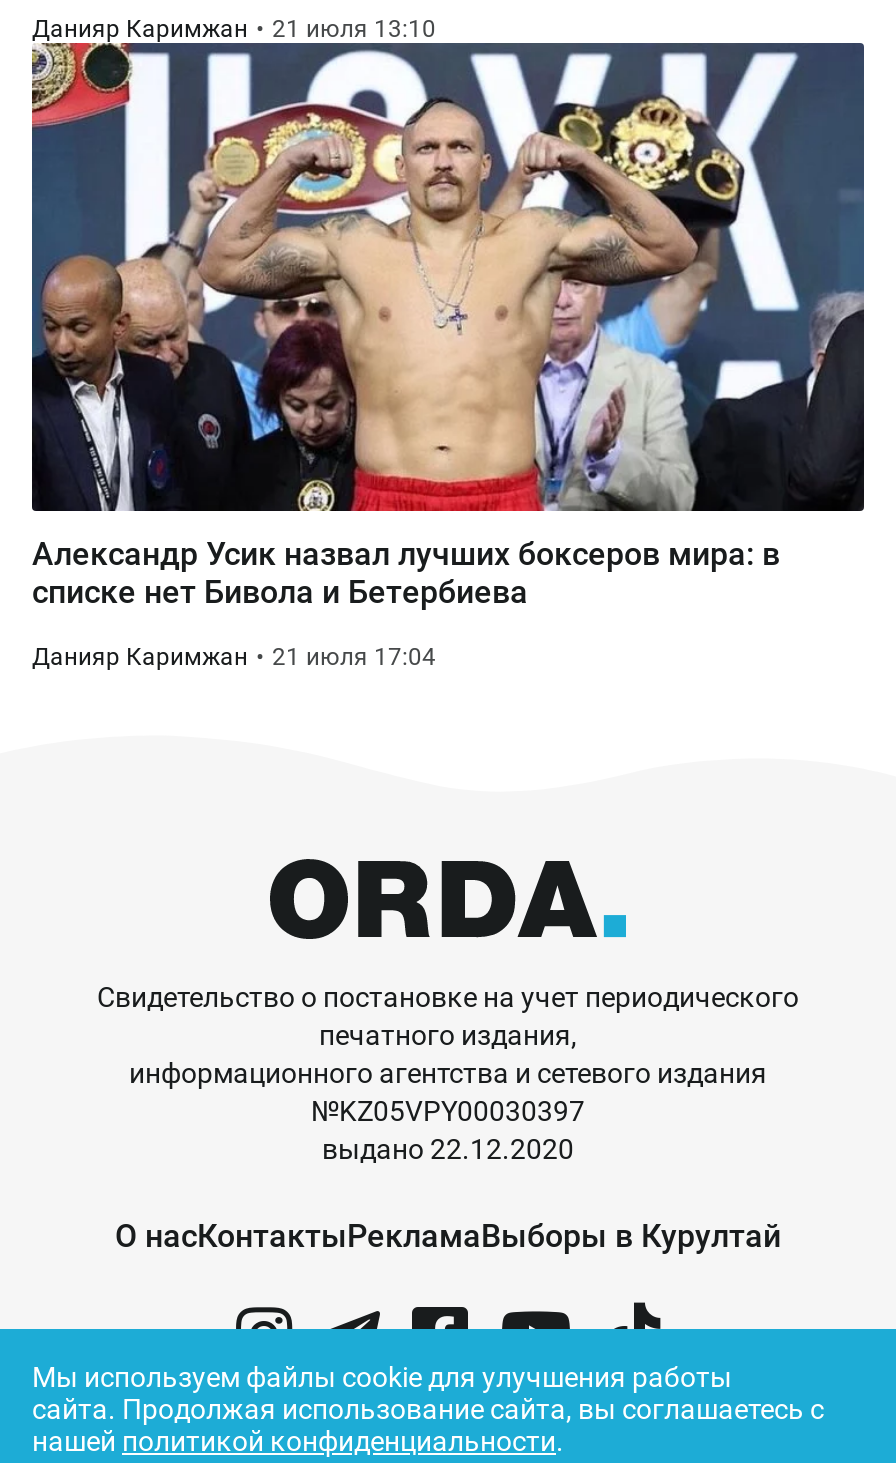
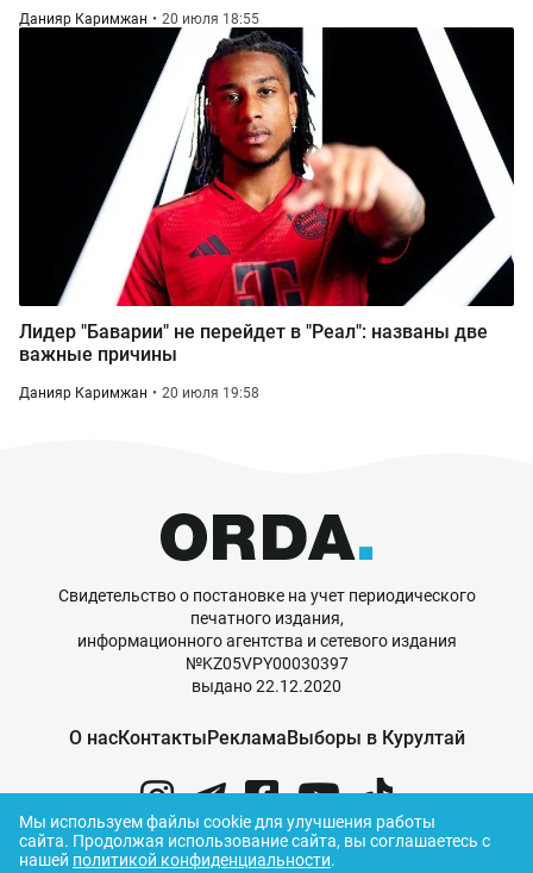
- [image]
- Данияр Каримжан 21 июля 13:10
+ [image]
+ Данияр Каримжан 20 июля 18:55

- Александр Усик назвал лучших боксеров мира: в
- списке нет Бивола и Бетербиева
+ Лидер "Баварии" не перейдет в "Реал": названы две
+ важные причины

- Данияр Каримжан 21 июля 17:04
+ Данияр Каримжан 20 июля 19:58
